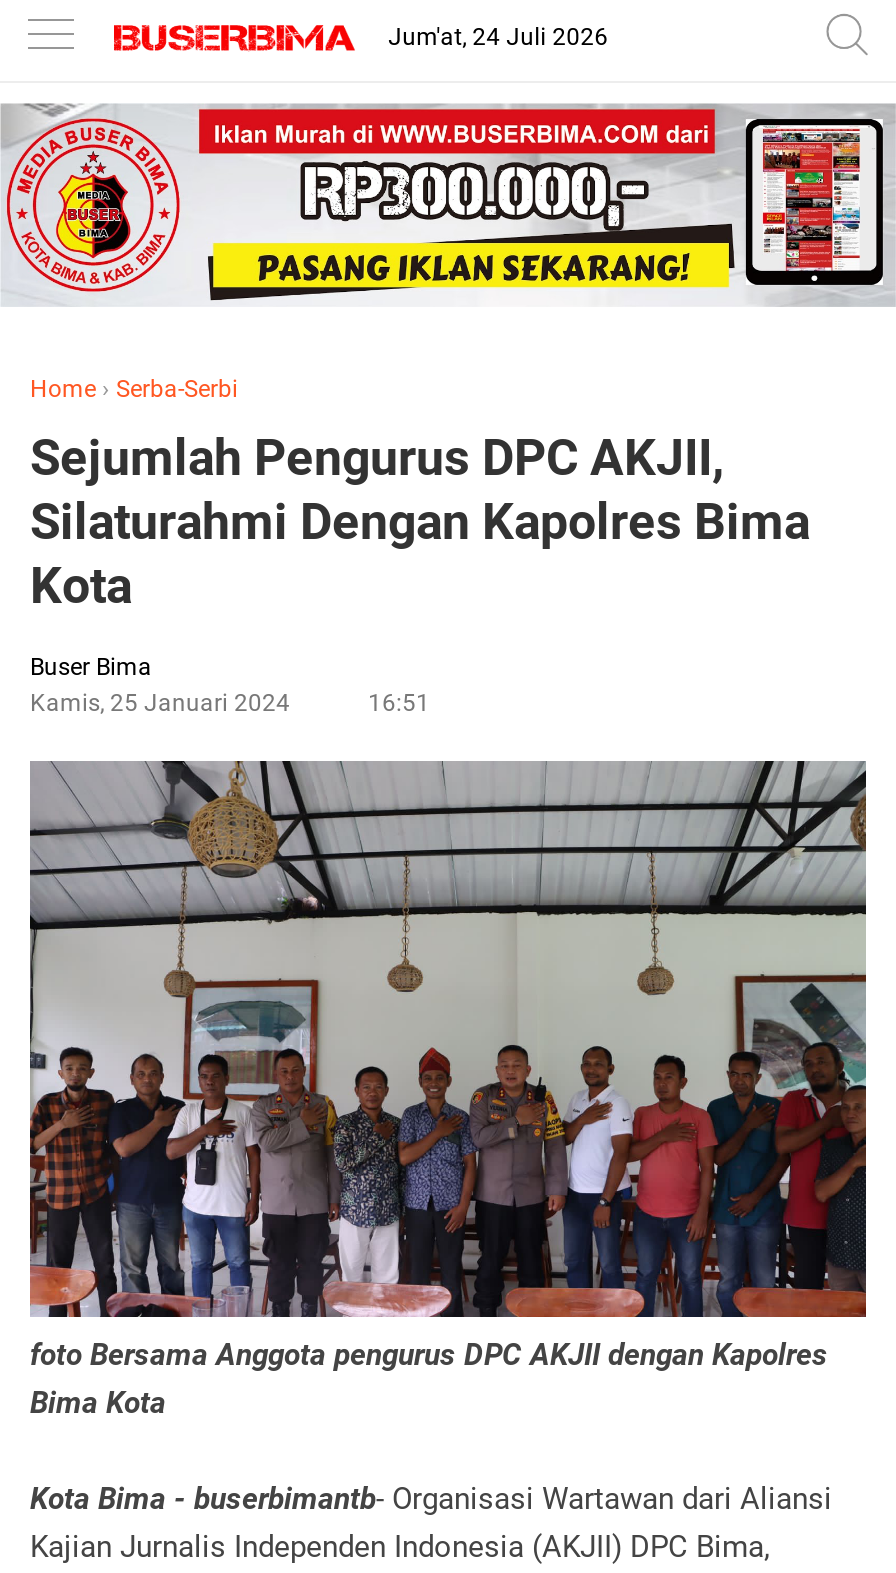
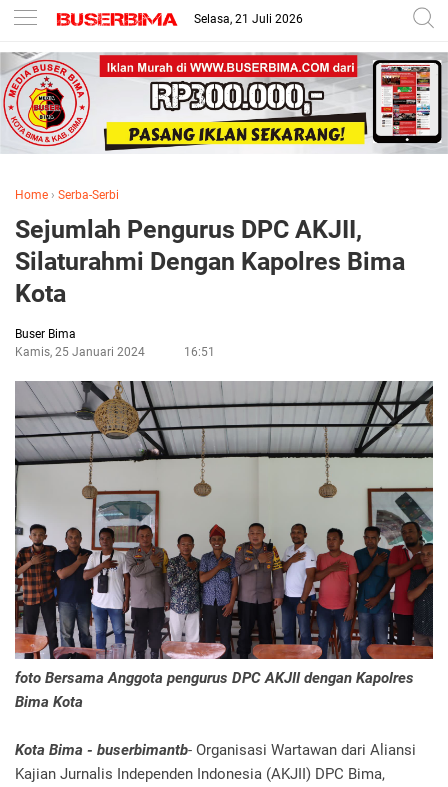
- Jum'at, 24 Juli 2026
+ Selasa, 21 Juli 2026
